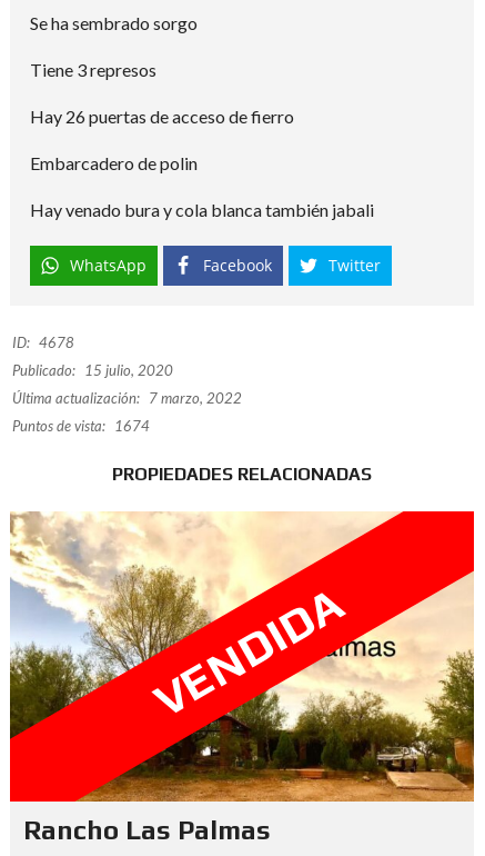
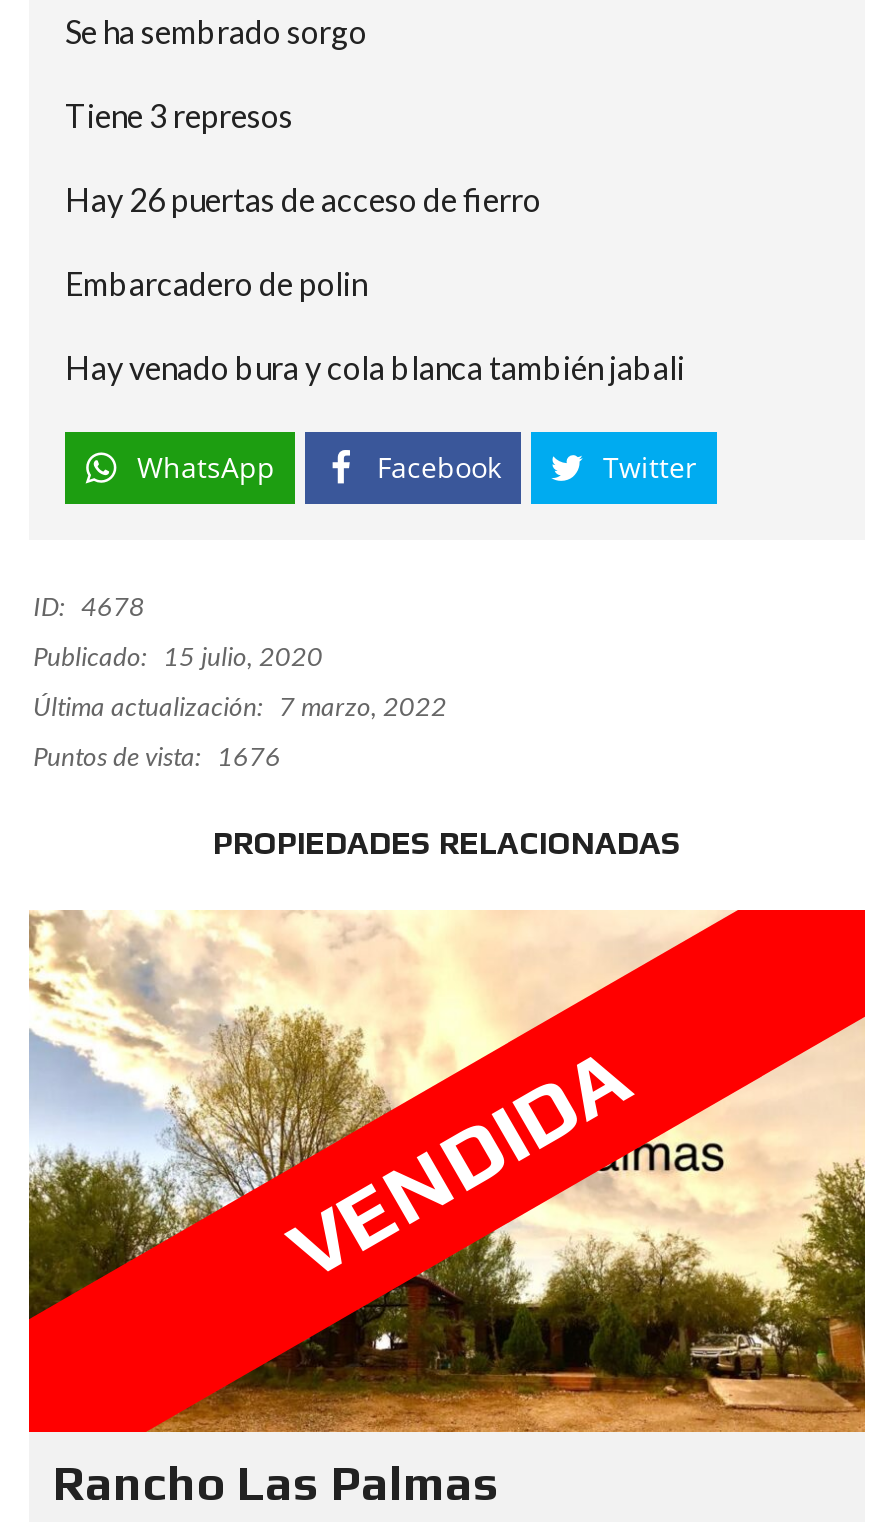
- Puntos de vista: 1674
+ Puntos de vista: 1676
